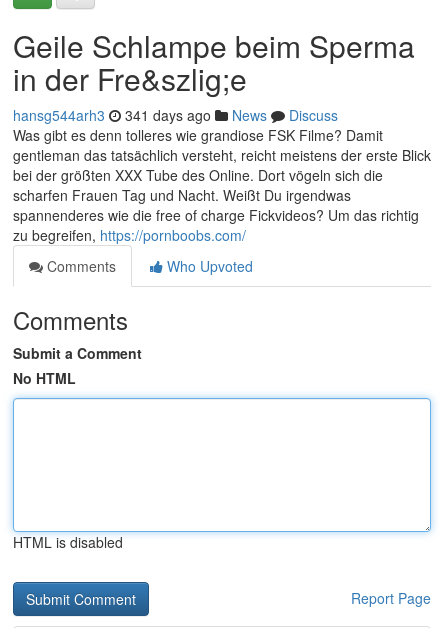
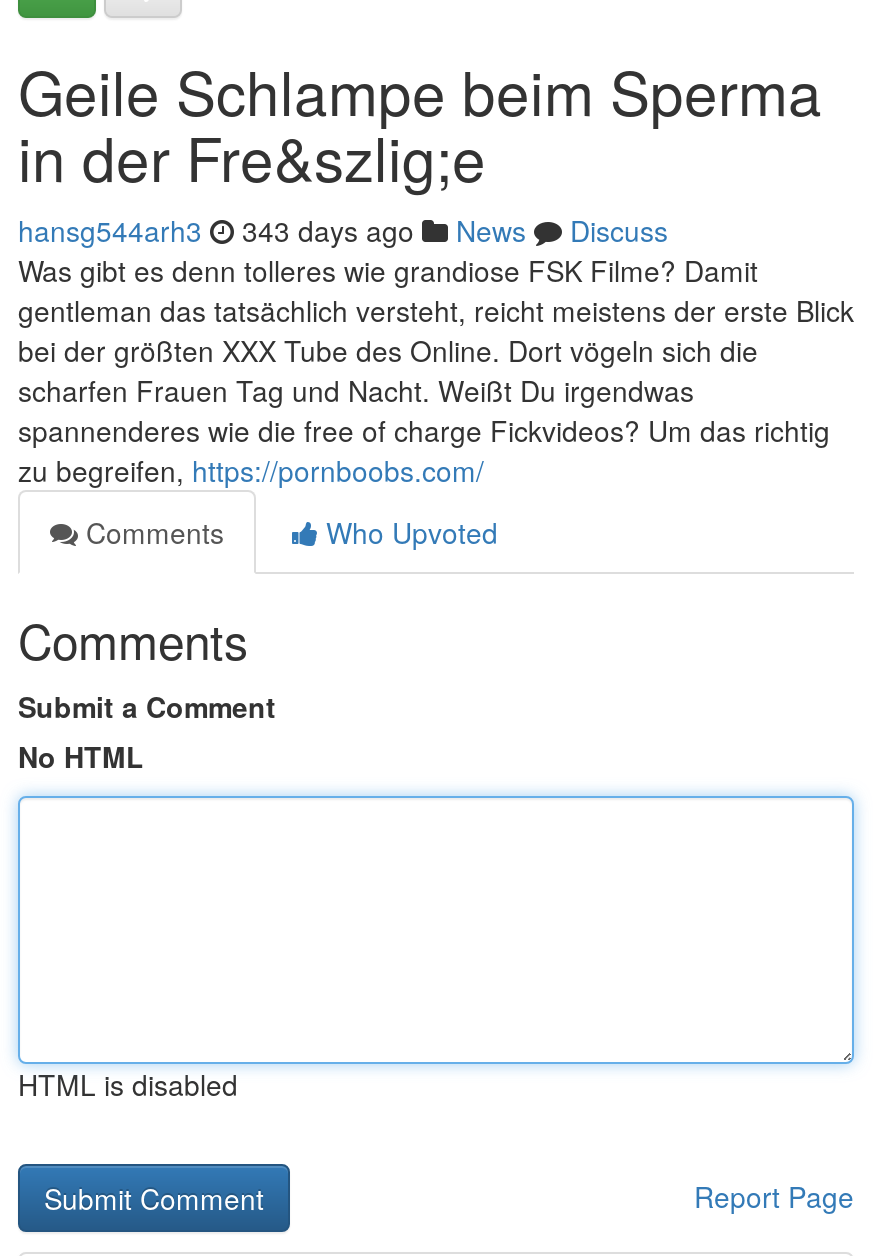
- hansg544arh3 341 days ago News Discuss
+ hansg544arh3 343 days ago News Discuss
